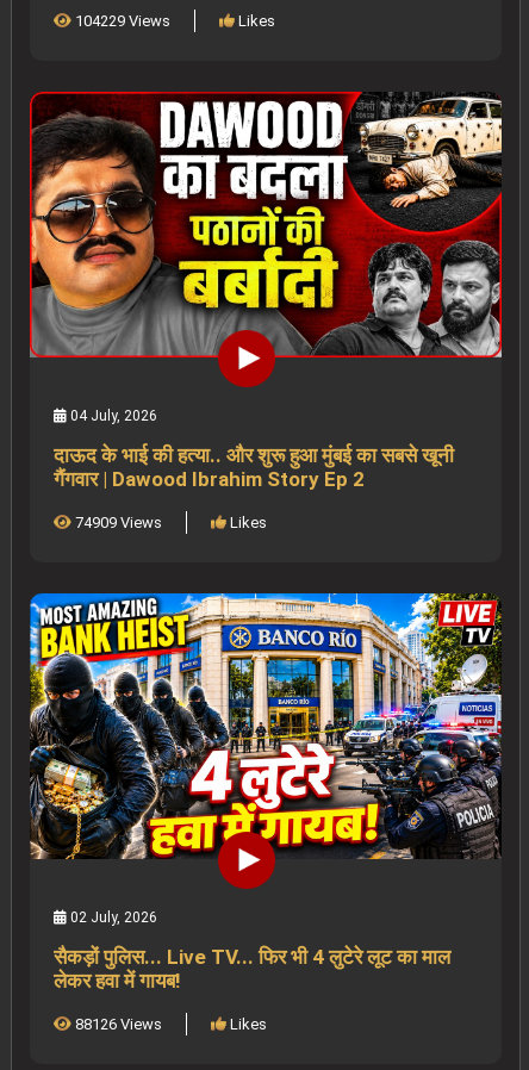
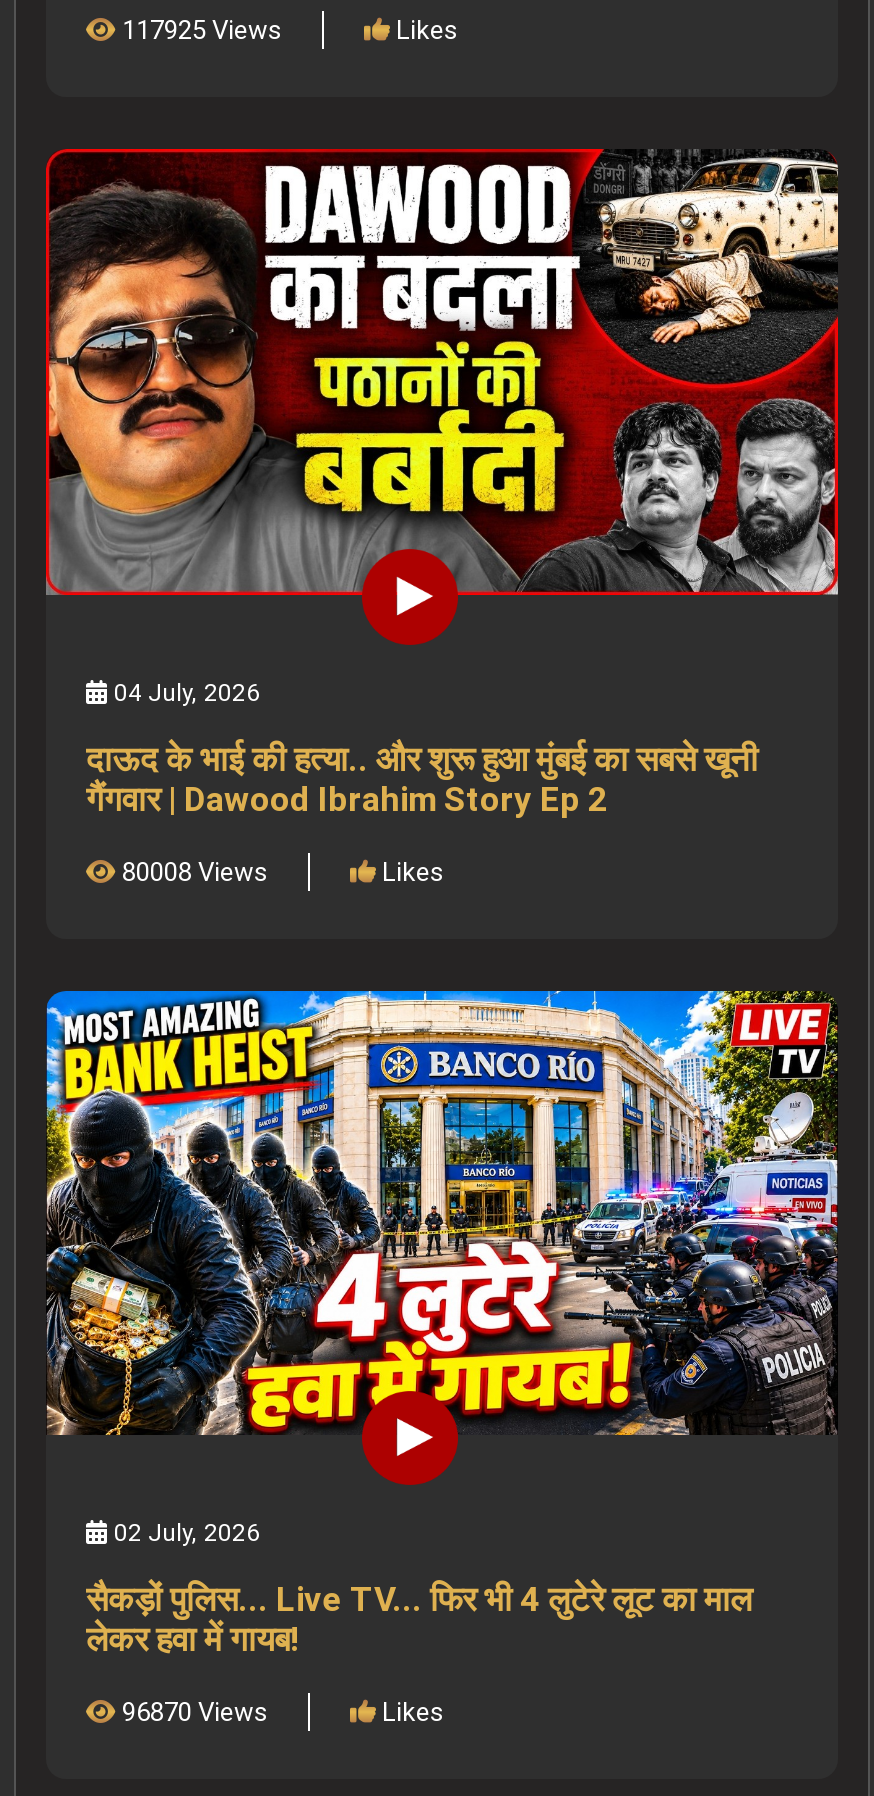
- 104229 Views
+ 117925 Views

- 74909 Views
+ 80008 Views

- 88126 Views
+ 96870 Views
